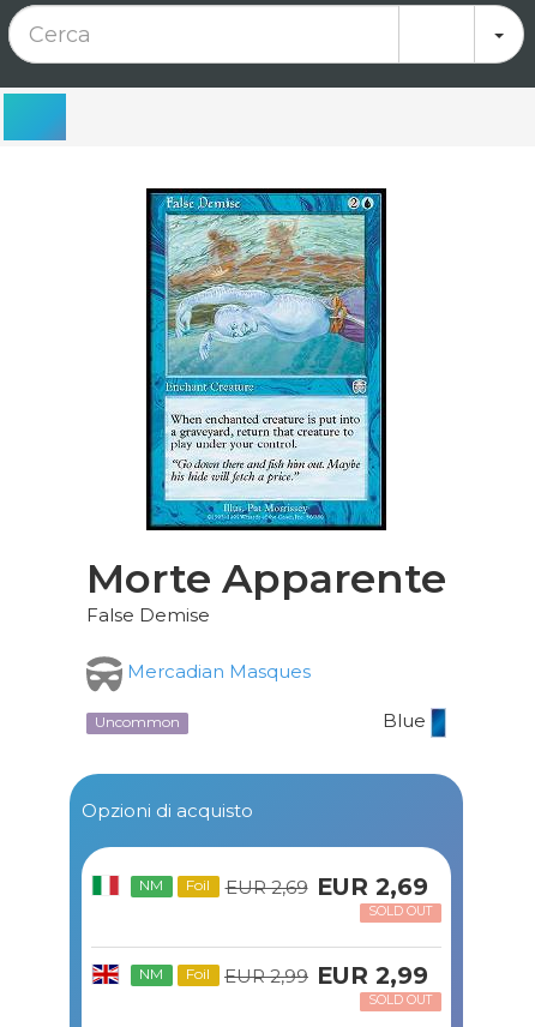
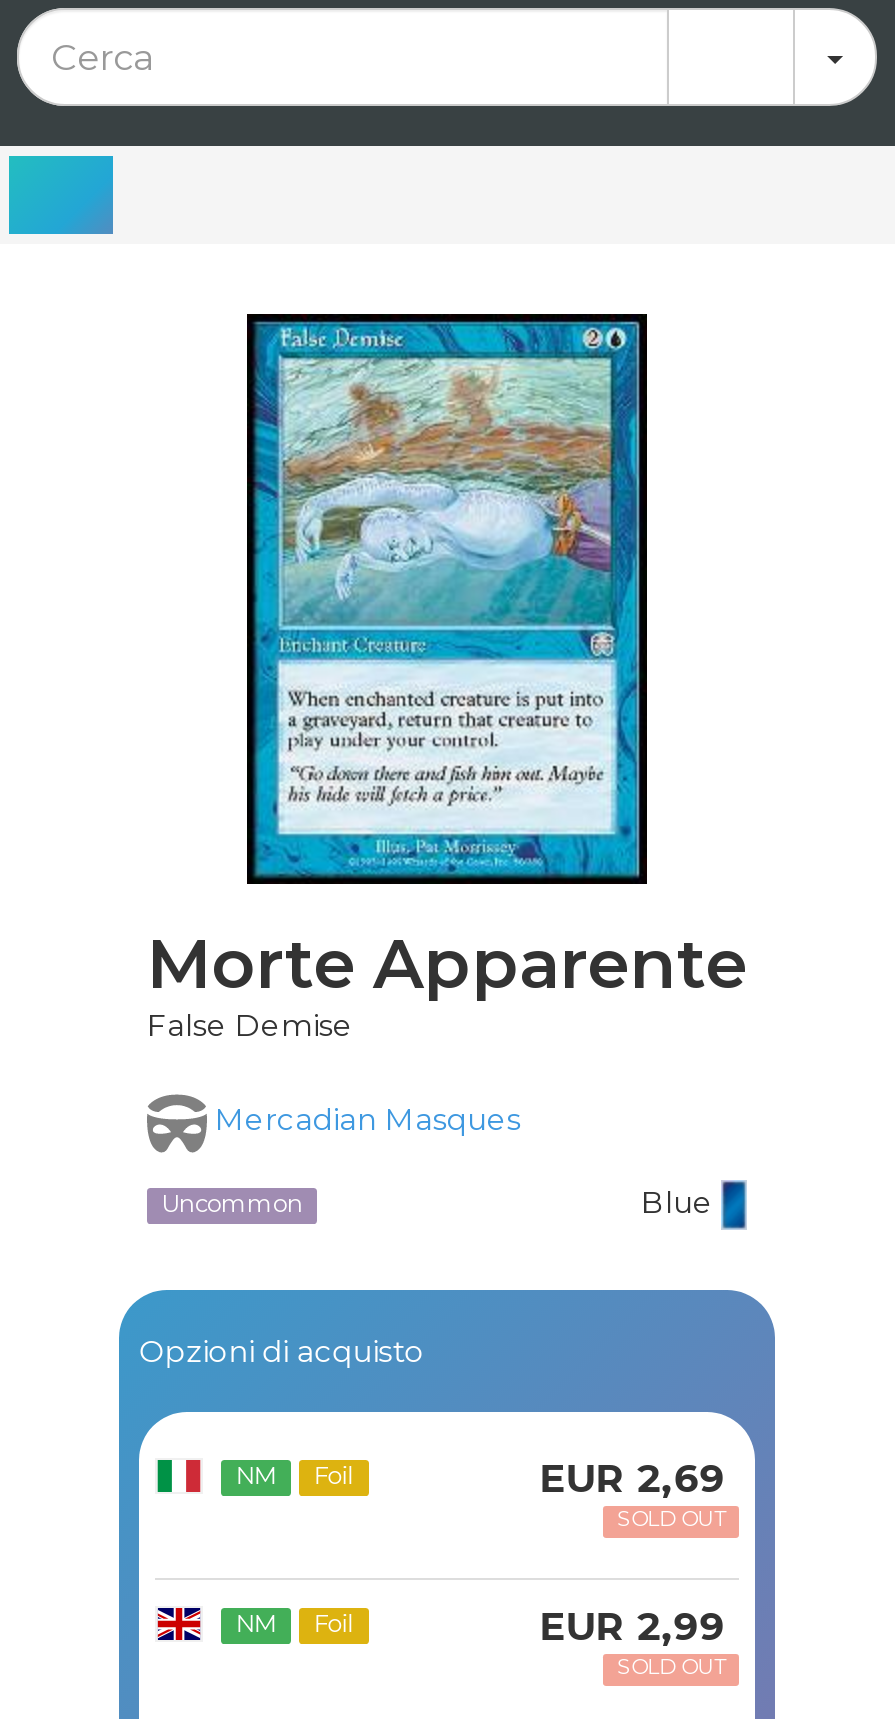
- EUR 2,69 EUR 2,69
+ EUR 2,69

- EUR 2,99 EUR 2,99
+ EUR 2,99
